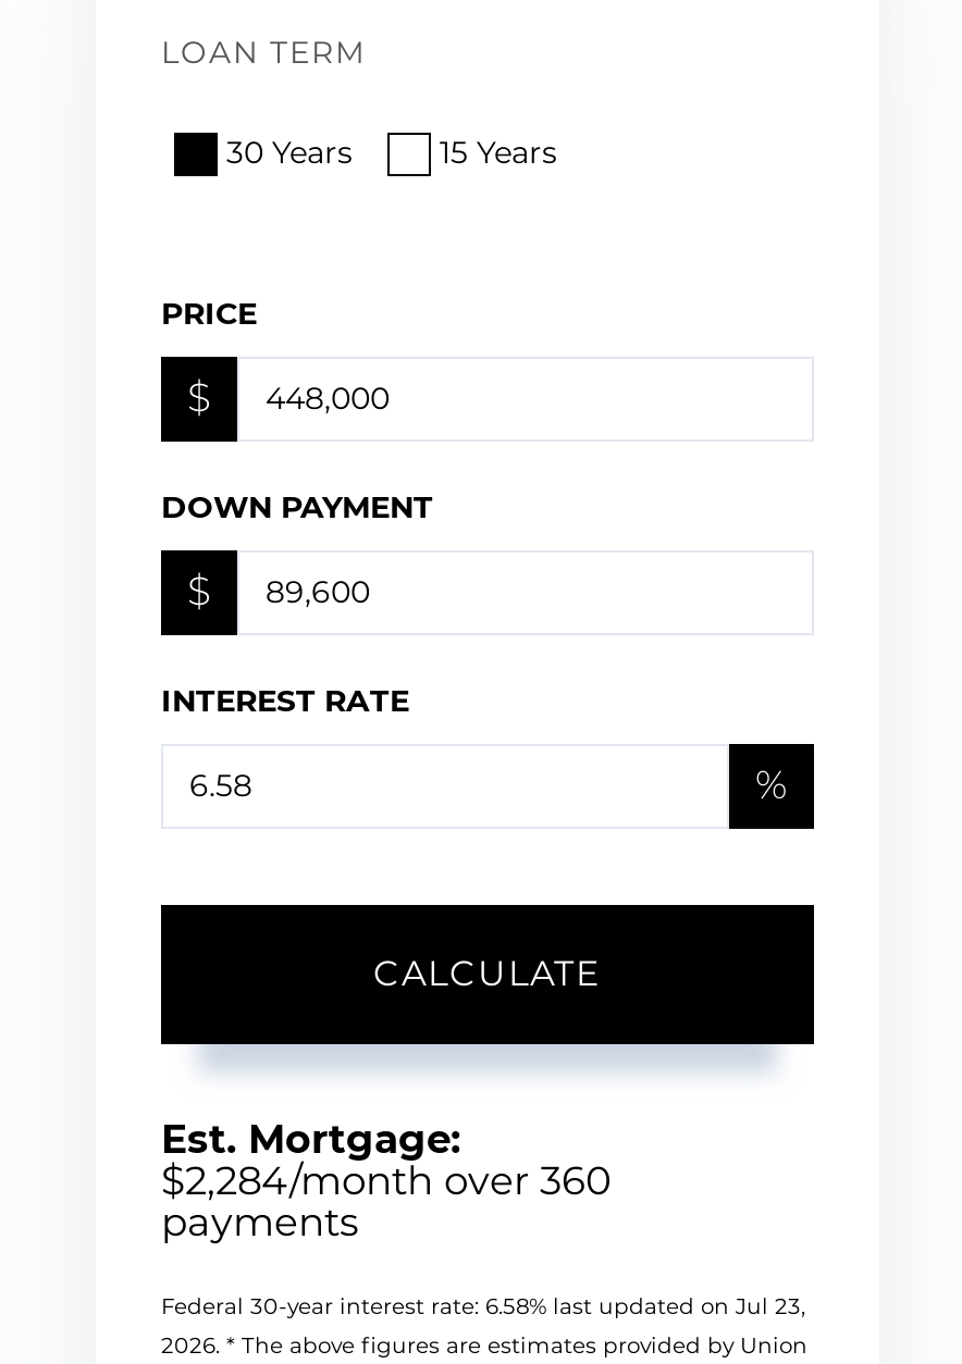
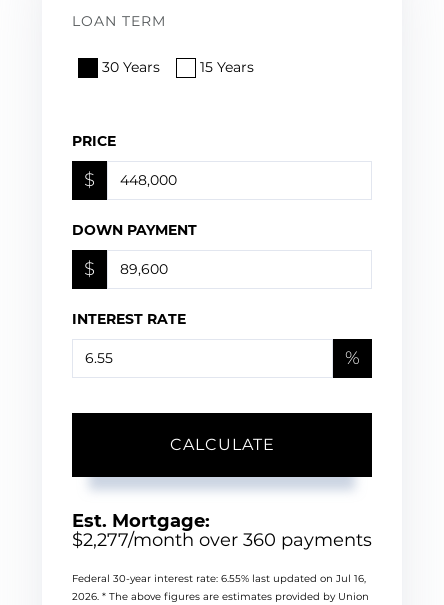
- $2,284/month over 360
- payments
+ $2,277/month over 360 payments

- Federal 30-year interest rate: 6.58% last updated on Jul 23,
+ Federal 30-year interest rate: 6.55% last updated on Jul 16,
